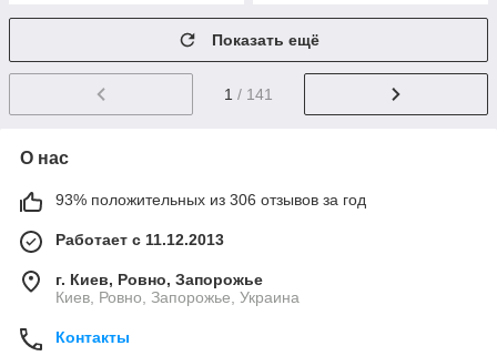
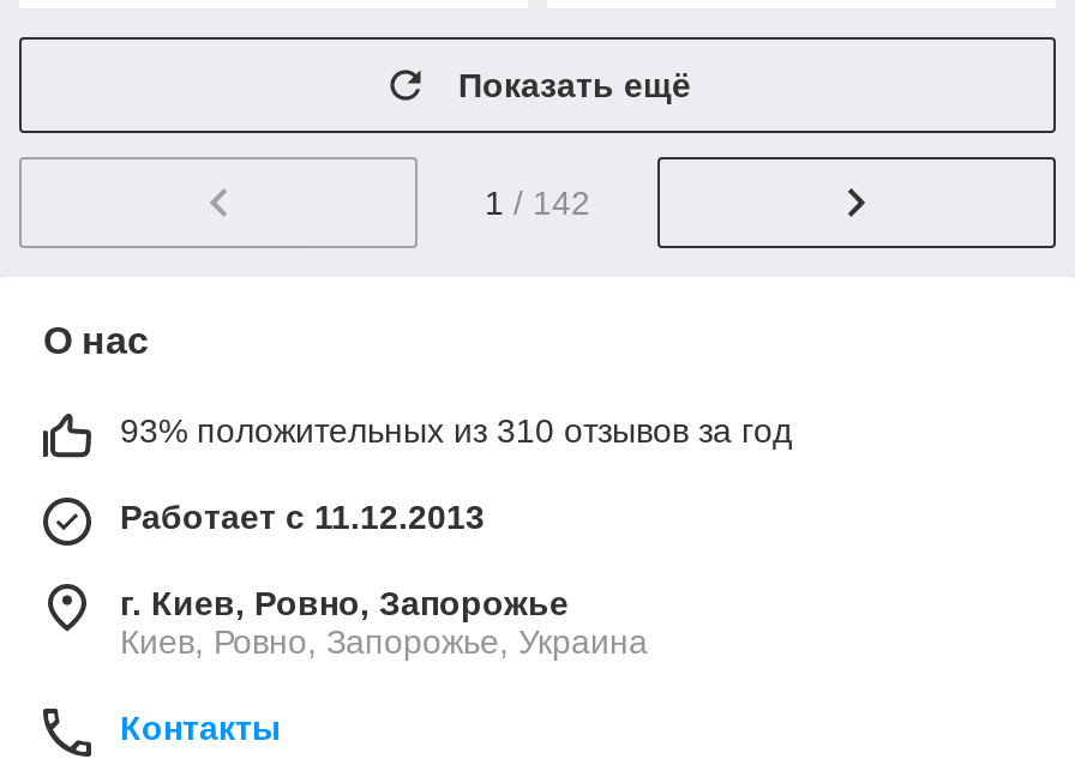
- 1 / 141
+ 1 / 142

- 93% положительных из 306 отзывов за год
+ 93% положительных из 310 отзывов за год
